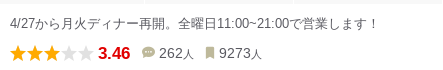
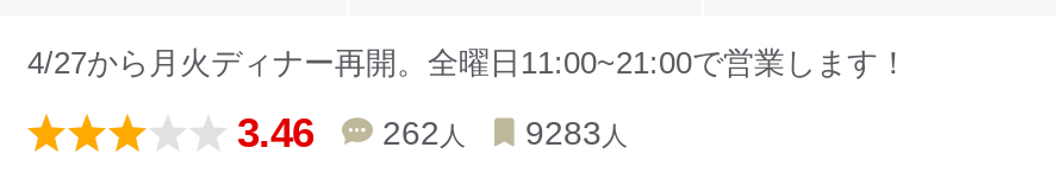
- 3.46 262人 9273人
+ 3.46 262人 9283人
